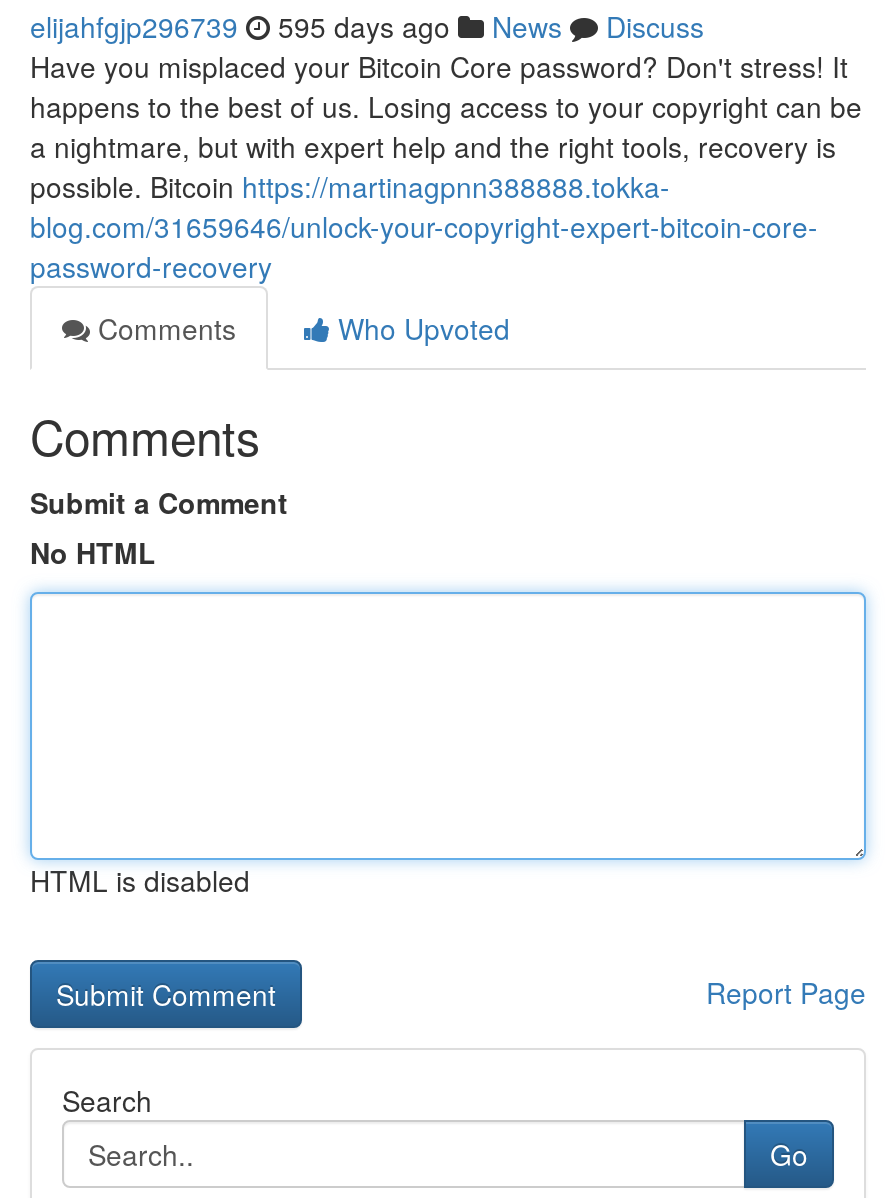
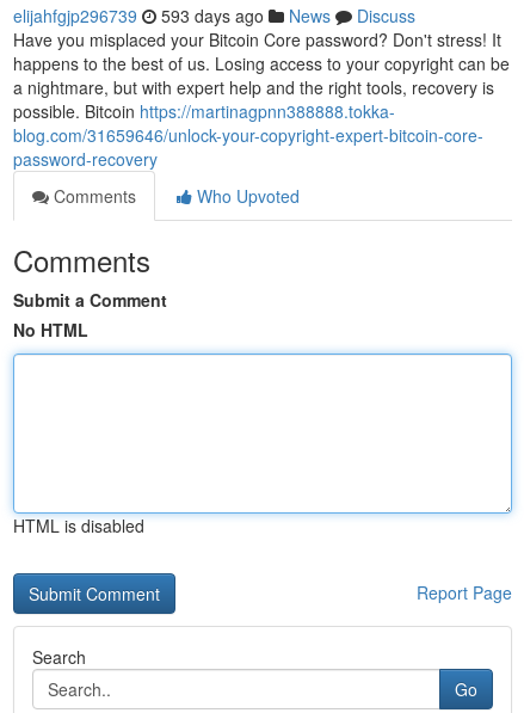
- elijahfgjp296739 595 days ago News Discuss
+ elijahfgjp296739 593 days ago News Discuss
